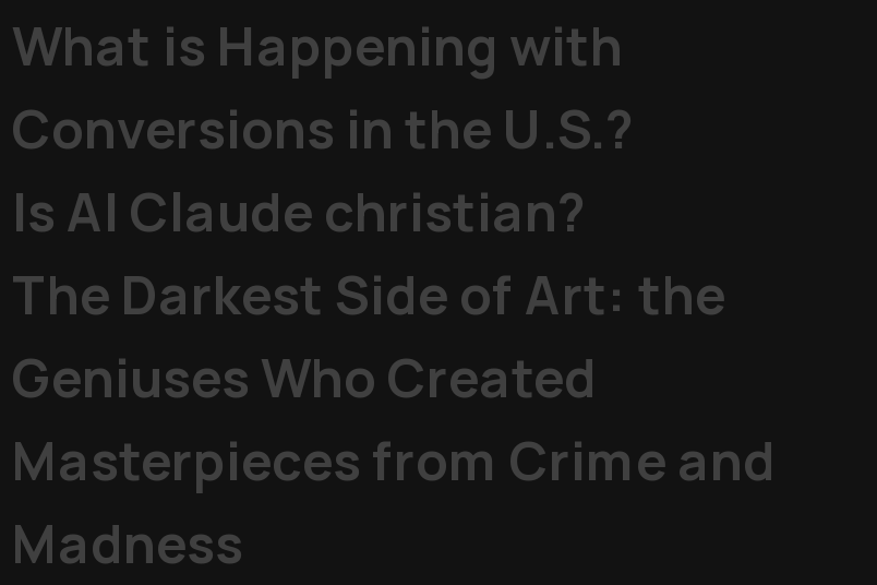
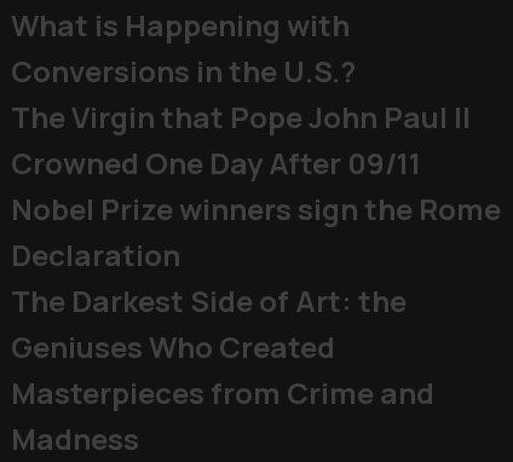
- Is AI Claude christian?
+ The Virgin that Pope John Paul II
+ Crowned One Day After 09/11
+ Nobel Prize winners sign the Rome
+ Declaration
